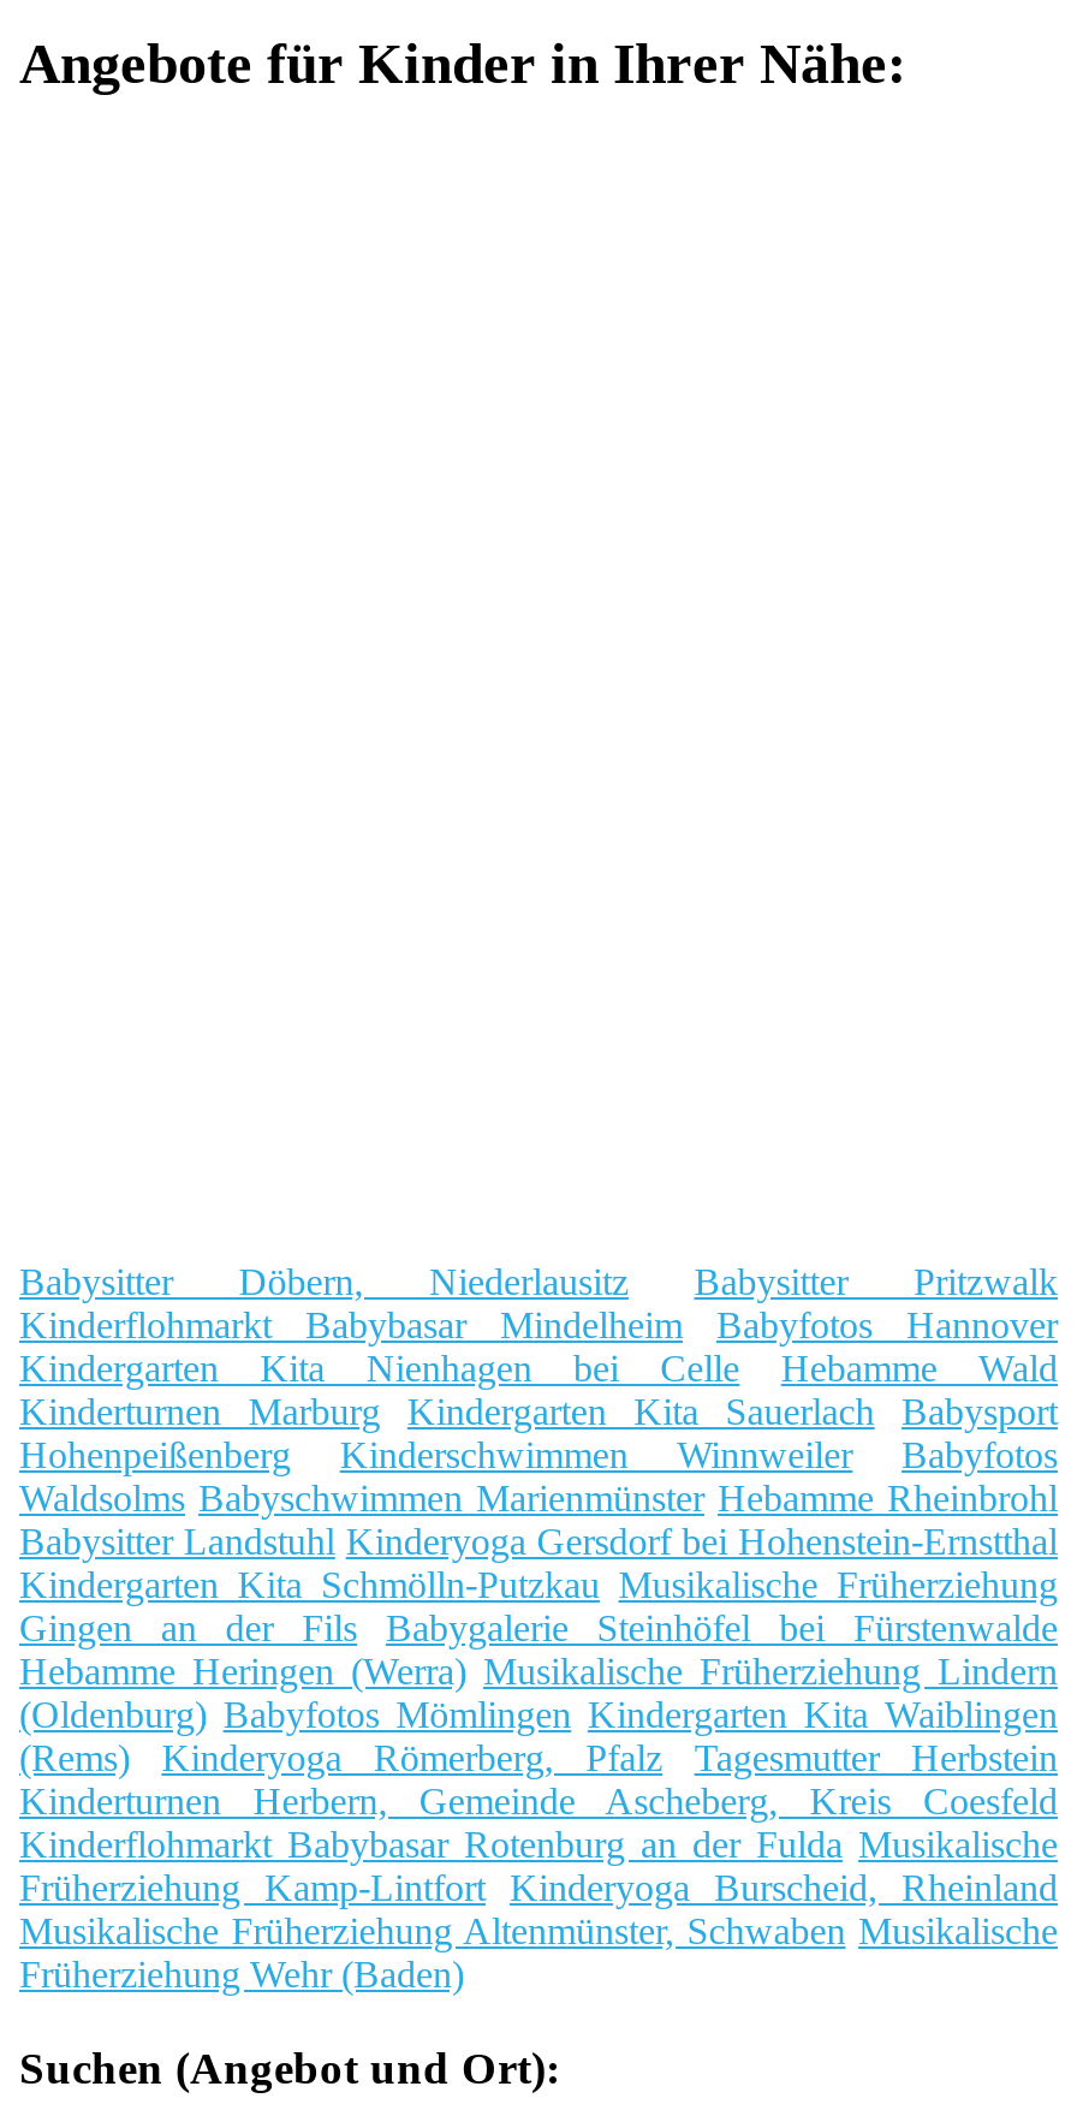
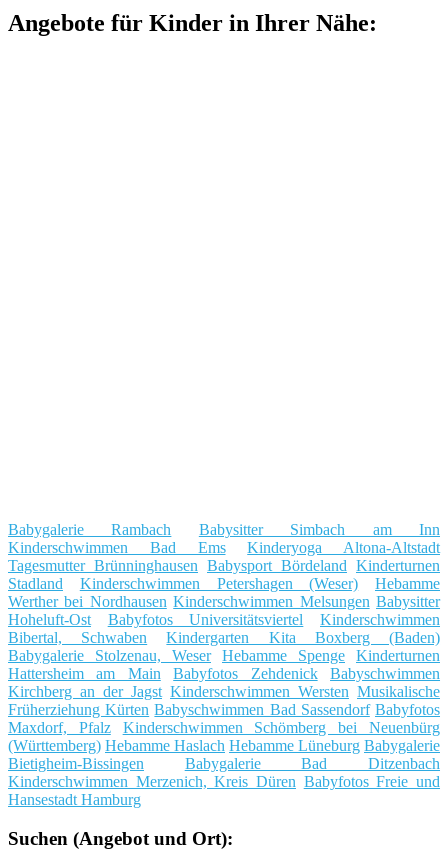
- Babysitter Döbern, Niederlausitz
- Babysitter Pritzwalk
- Kinderflohmarkt Babybasar Mindelheim
- Babyfotos Hannover
- Kindergarten Kita Nienhagen bei Celle
- Hebamme Wald
- Kinderturnen Marburg
- Kindergarten Kita Sauerlach
- Babysport
- Hohenpeißenberg
- Kinderschwimmen Winnweiler
- Babyfotos
- Waldsolms Babyschwimmen Marienmünster Hebamme Rheinbrohl
- Babysitter Landstuhl Kinderyoga Gersdorf bei Hohenstein-Ernstthal
- Kindergarten Kita Schmölln-Putzkau Musikalische Früherziehung
- Gingen an der Fils
- Babygalerie Steinhöfel bei Fürstenwalde
- Hebamme Heringen (Werra) Musikalische Früherziehung Lindern
- (Oldenburg) Babyfotos Mömlingen Kindergarten Kita Waiblingen
- (Rems)
- Kinderyoga Römerberg, Pfalz
- Tagesmutter Herbstein
- Kinderturnen Herbern, Gemeinde Ascheberg, Kreis Coesfeld
- Kinderflohmarkt Babybasar Rotenburg an der Fulda Musikalische
- Früherziehung Kamp-Lintfort Kinderyoga Burscheid, Rheinland
- Musikalische Früherziehung Altenmünster, Schwaben Musikalische
- Früherziehung Wehr (Baden)
+ Babygalerie Rambach
+ Babysitter Simbach am Inn
+ Kinderschwimmen Bad Ems
+ Kinderyoga Altona-Altstadt
+ Tagesmutter Brünninghausen Babysport Bördeland Kinderturnen
+ Stadland
+ Kinderschwimmen Petershagen (Weser)
+ Hebamme
+ Werther bei Nordhausen Kinderschwimmen Melsungen Babysitter
+ Hoheluft-Ost
+ Babyfotos Universitätsviertel
+ Kinderschwimmen
+ Bibertal, Schwaben
+ Kindergarten Kita Boxberg (Baden)
+ Babygalerie Stolzenau, Weser
+ Hebamme Spenge
+ Kinderturnen
+ Hattersheim am Main
+ Babyfotos Zehdenick
+ Babyschwimmen
+ Kirchberg an der Jagst Kinderschwimmen Wersten Musikalische
+ Früherziehung Kürten Babyschwimmen Bad Sassendorf Babyfotos
+ Maxdorf, Pfalz
+ Kinderschwimmen Schömberg bei Neuenbürg
+ (Württemberg) Hebamme Haslach Hebamme Lüneburg Babygalerie
+ Bietigheim-Bissingen
+ Babygalerie Bad Ditzenbach
+ Kinderschwimmen Merzenich, Kreis Düren Babyfotos Freie und
+ Hansestadt Hamburg
